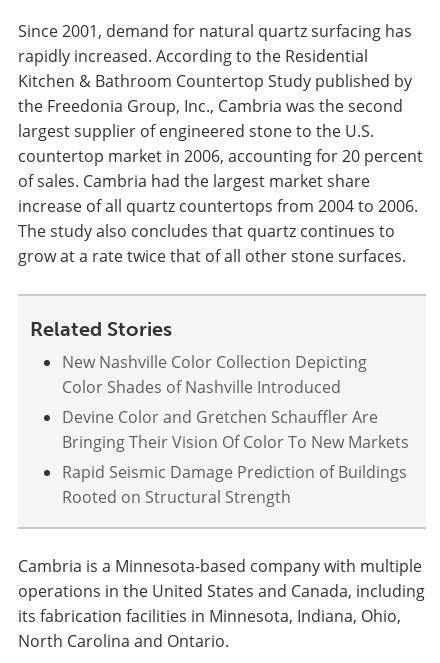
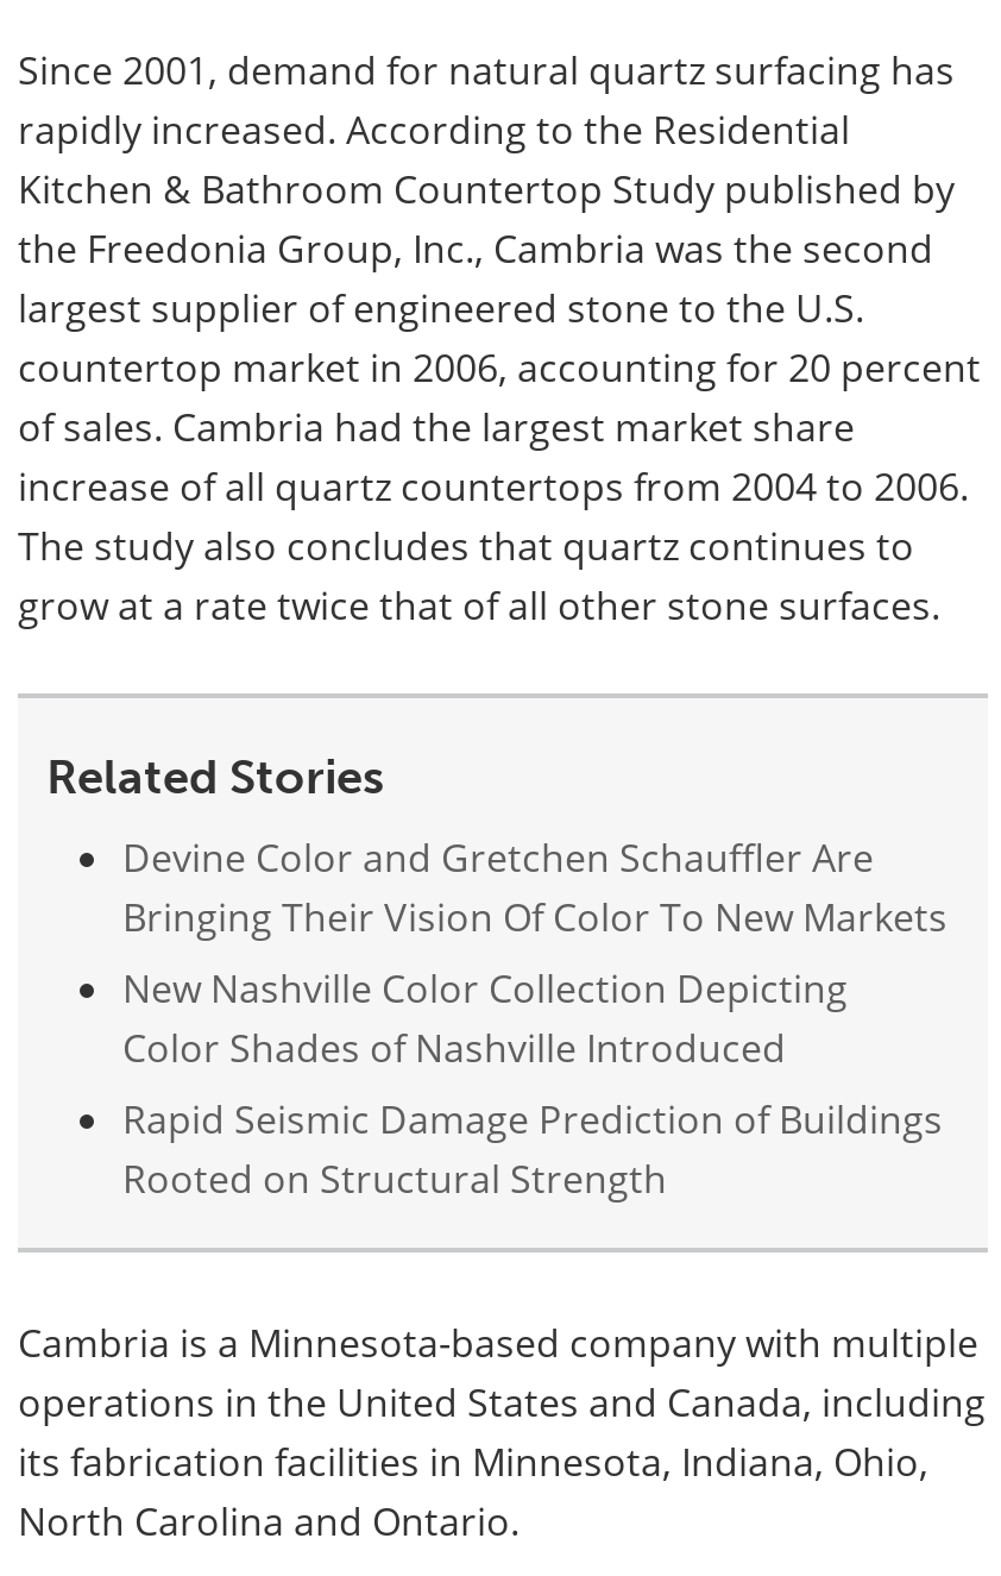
moved down: New Nashville Color Collection Depicting | Color Shades of Nashville Introduced

moved up: Devine Color and Gretchen Schauffler Are | Bringing Their Vision Of Color To New Markets
